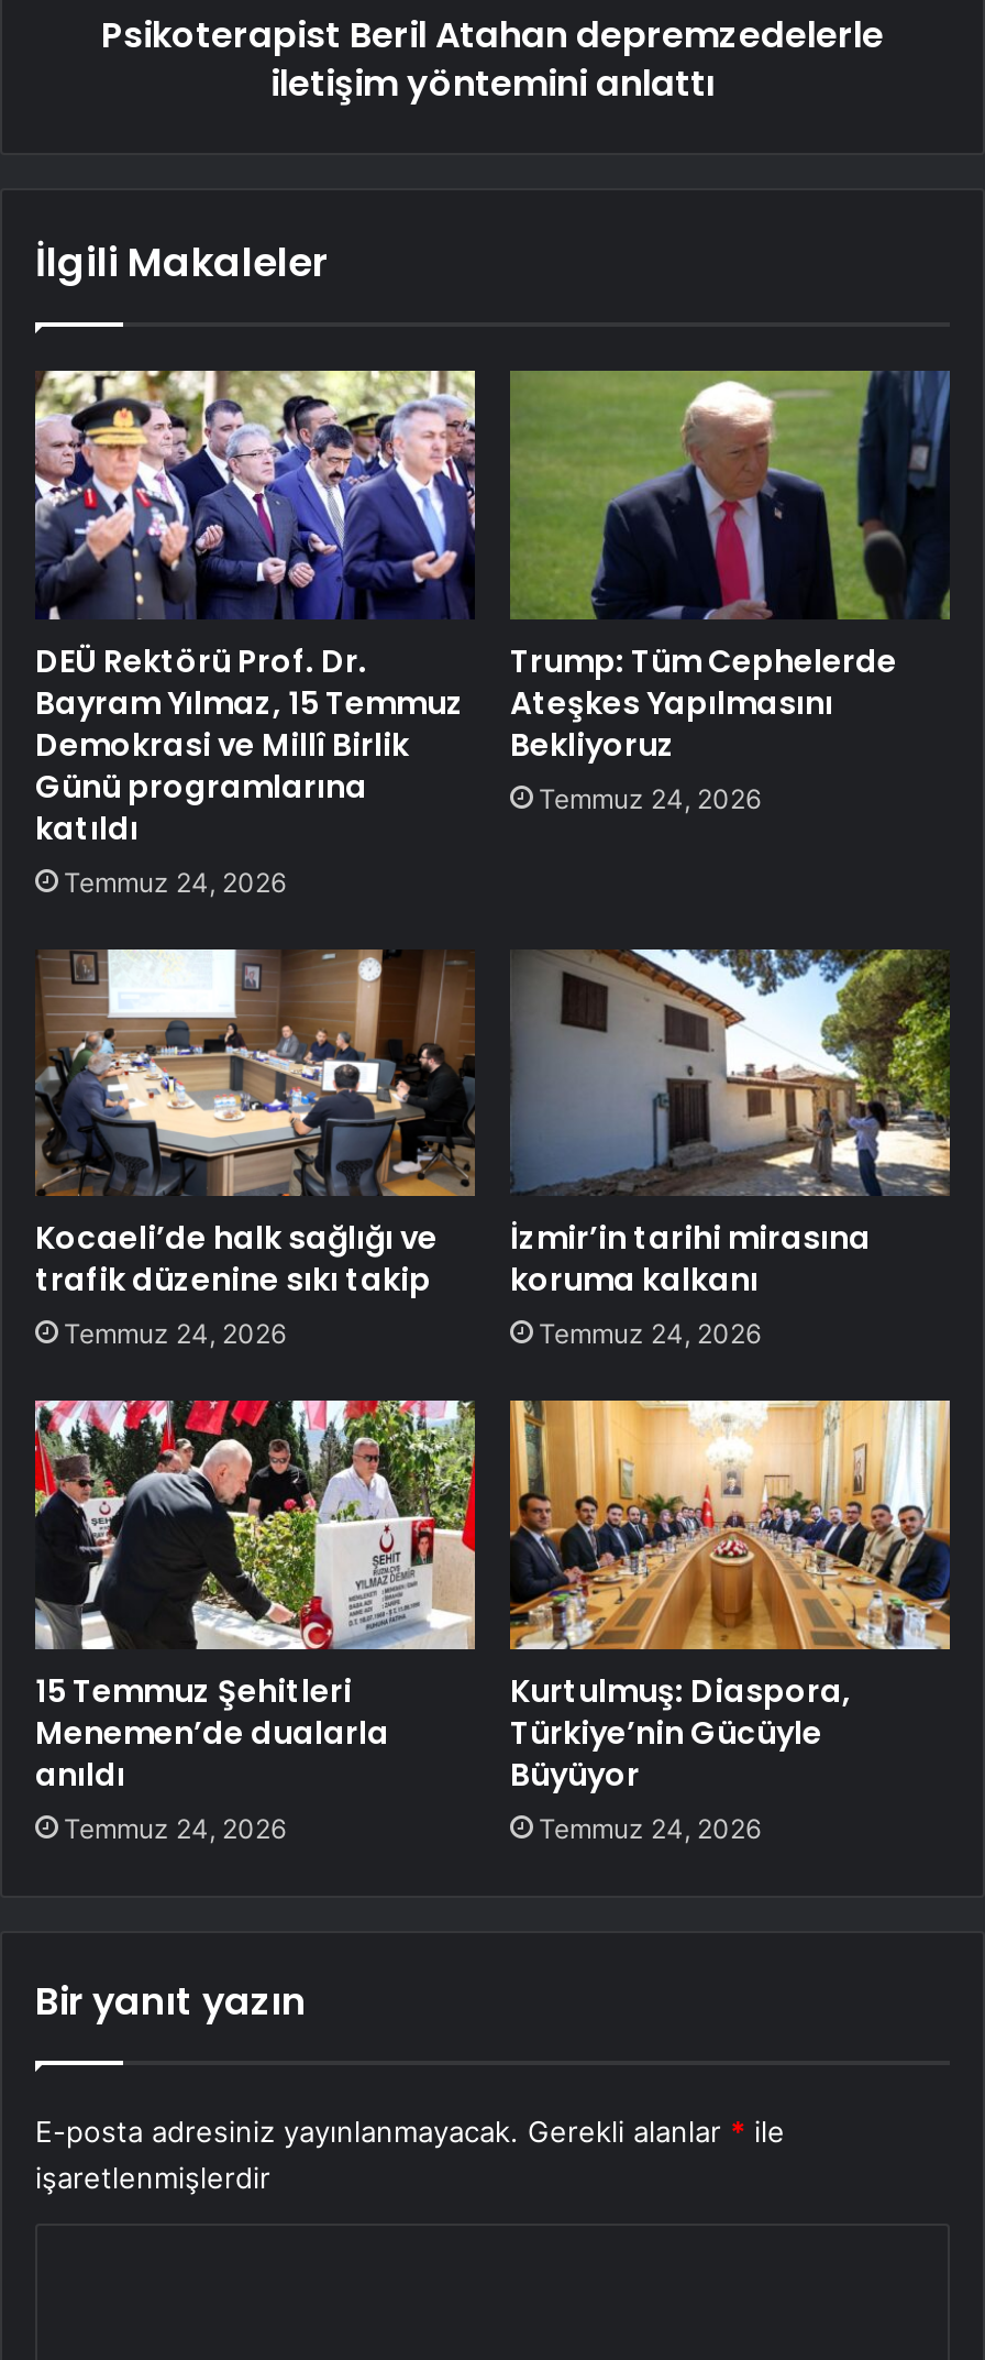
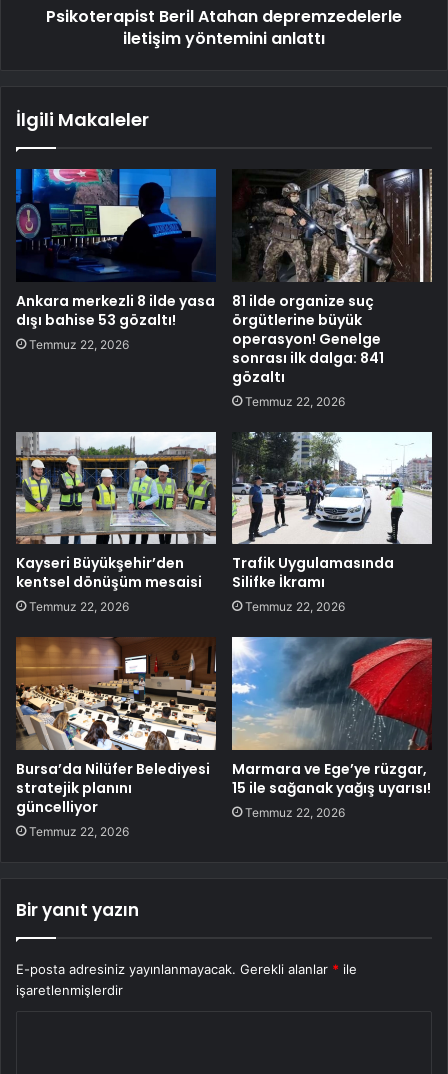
- [image]
- DEÜ Rektörü Prof. Dr.
- Bayram Yılmaz, 15 Temmuz
- Demokrasi ve Millî Birlik
- Günü programlarına
- katıldı
- Temmuz 24, 2026
+ [image]
+ Ankara merkezli 8 ilde yasa
+ dışı bahise 53 gözaltı!
+ Temmuz 22, 2026

- [image]
- Trump: Tüm Cephelerde
- Ateşkes Yapılmasını
- Bekliyoruz
- Temmuz 24, 2026
+ [image]
+ 81 ilde organize suç
+ örgütlerine büyük
+ operasyon! Genelge
+ sonrası ilk dalga: 841
+ gözaltı
+ Temmuz 22, 2026

- [image]
- Kocaeli’de halk sağlığı ve
- trafik düzenine sıkı takip
- Temmuz 24, 2026
+ [image]
+ Kayseri Büyükşehir’den
+ kentsel dönüşüm mesaisi
+ Temmuz 22, 2026

- [image]
- İzmir’in tarihi mirasına
- koruma kalkanı
- Temmuz 24, 2026
+ [image]
+ Trafik Uygulamasında
+ Silifke İkramı
+ Temmuz 22, 2026

- [image]
- 15 Temmuz Şehitleri
- Menemen’de dualarla
- anıldı
- Temmuz 24, 2026
+ [image]
+ Bursa’da Nilüfer Belediyesi
+ stratejik planını
+ güncelliyor
+ Temmuz 22, 2026

- [image]
- Kurtulmuş: Diaspora,
- Türkiye’nin Gücüyle
- Büyüyor
- Temmuz 24, 2026
+ [image]
+ Marmara ve Ege’ye rüzgar,
+ 15 ile sağanak yağış uyarısı!
+ Temmuz 22, 2026
